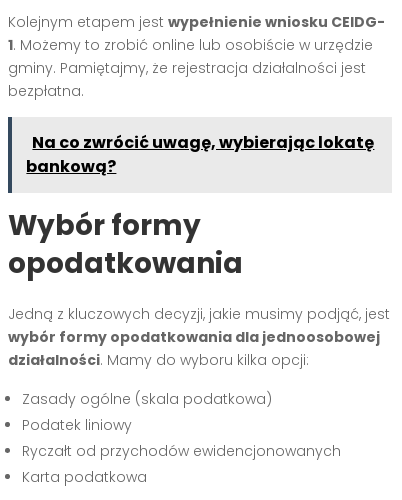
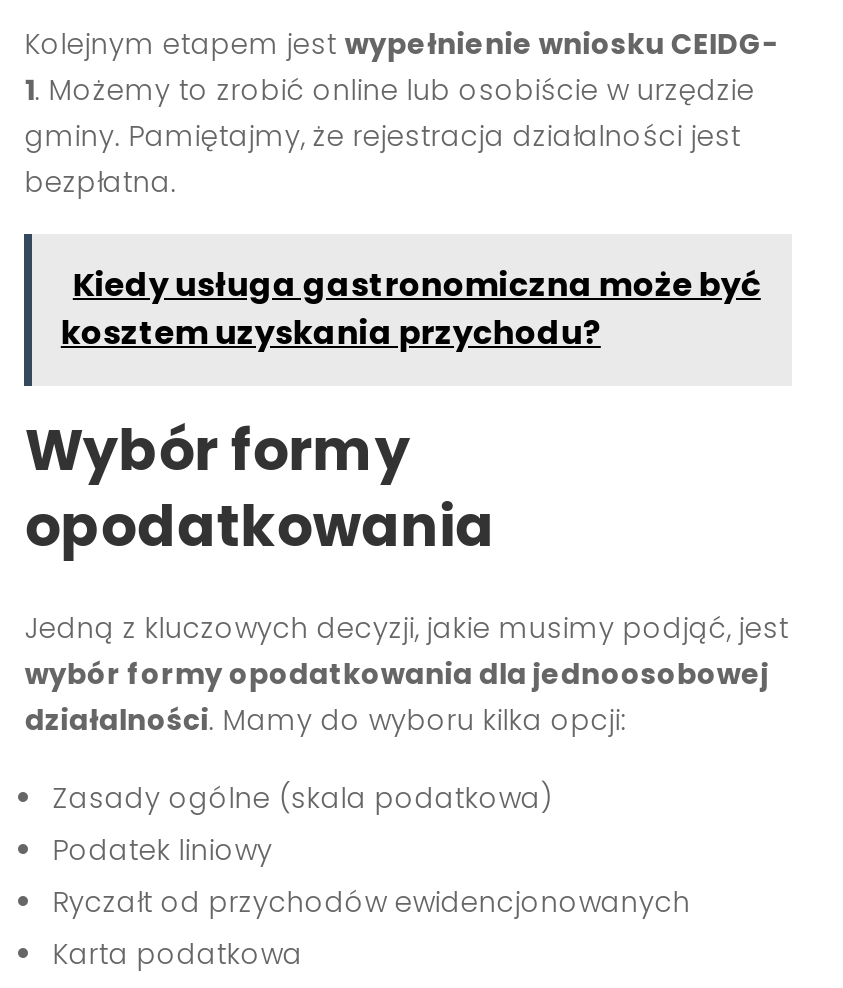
- Na co zwrócić uwagę, wybierając lokatę
- bankową?
+ Kiedy usługa gastronomiczna może być
+ kosztem uzyskania przychodu?
